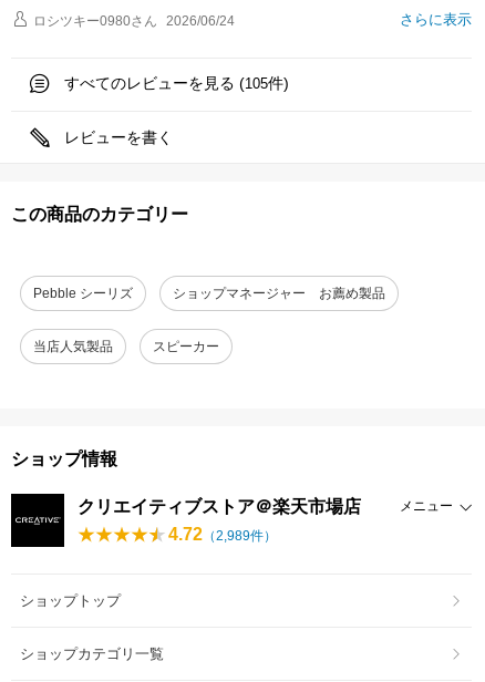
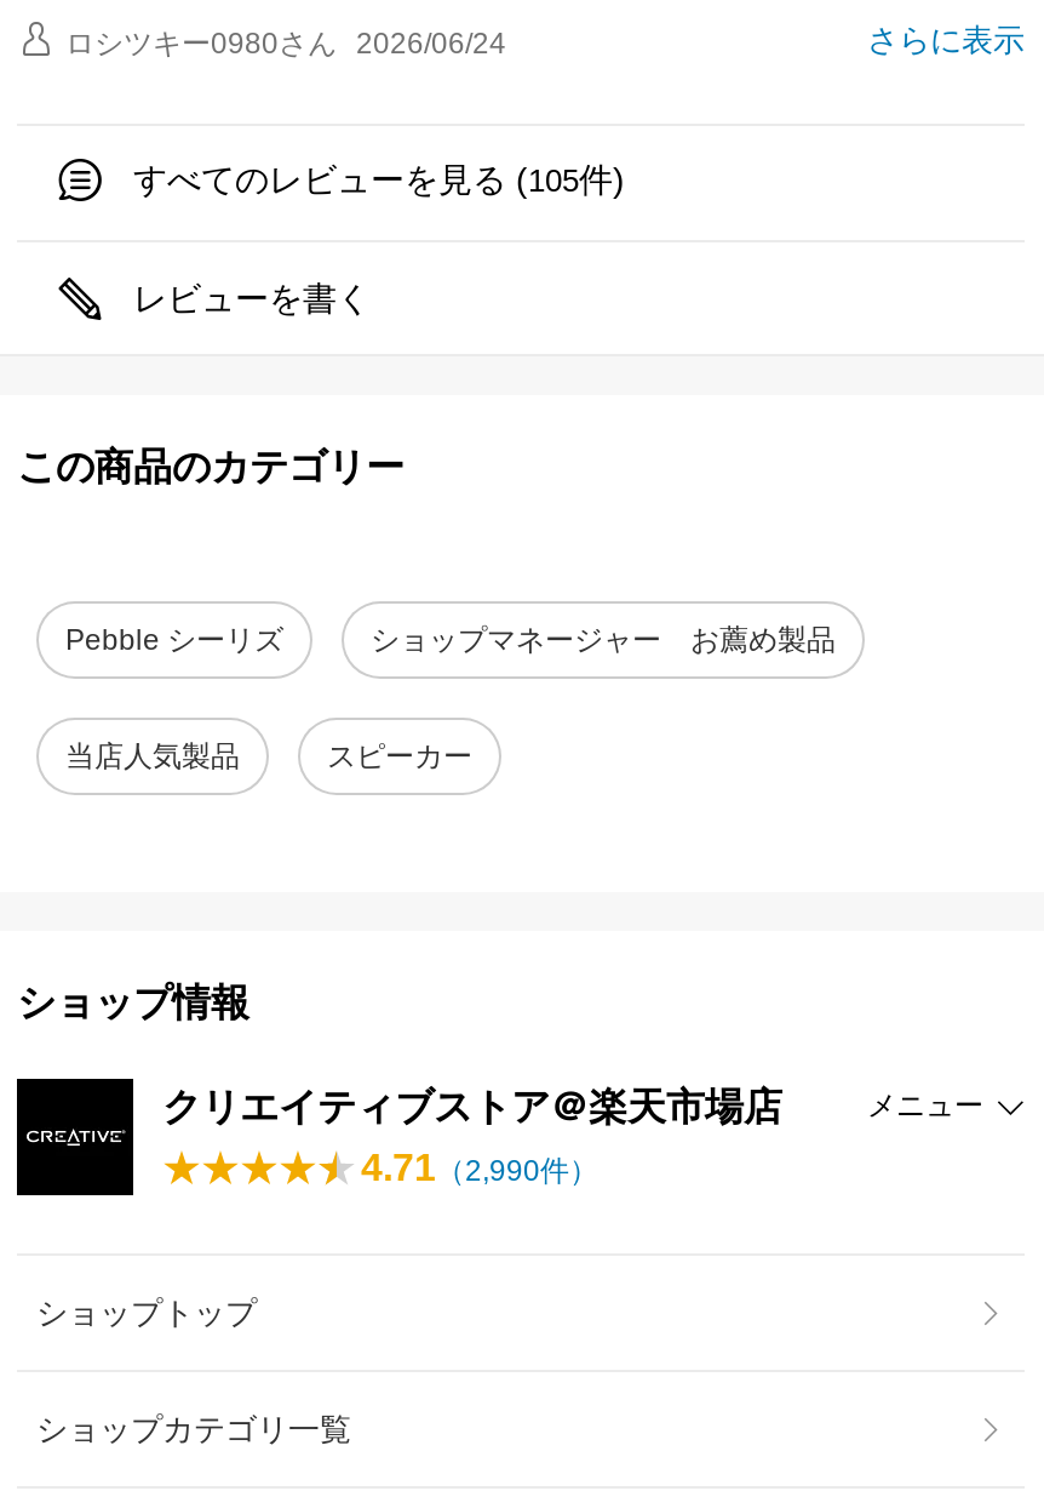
- 4.72（2,989件）
+ 4.71（2,990件）
